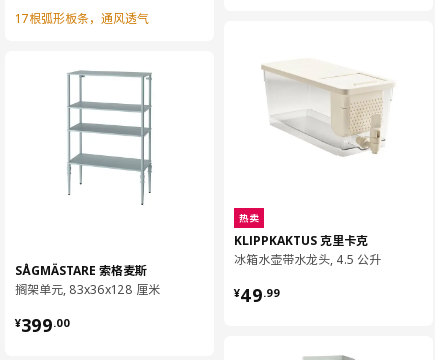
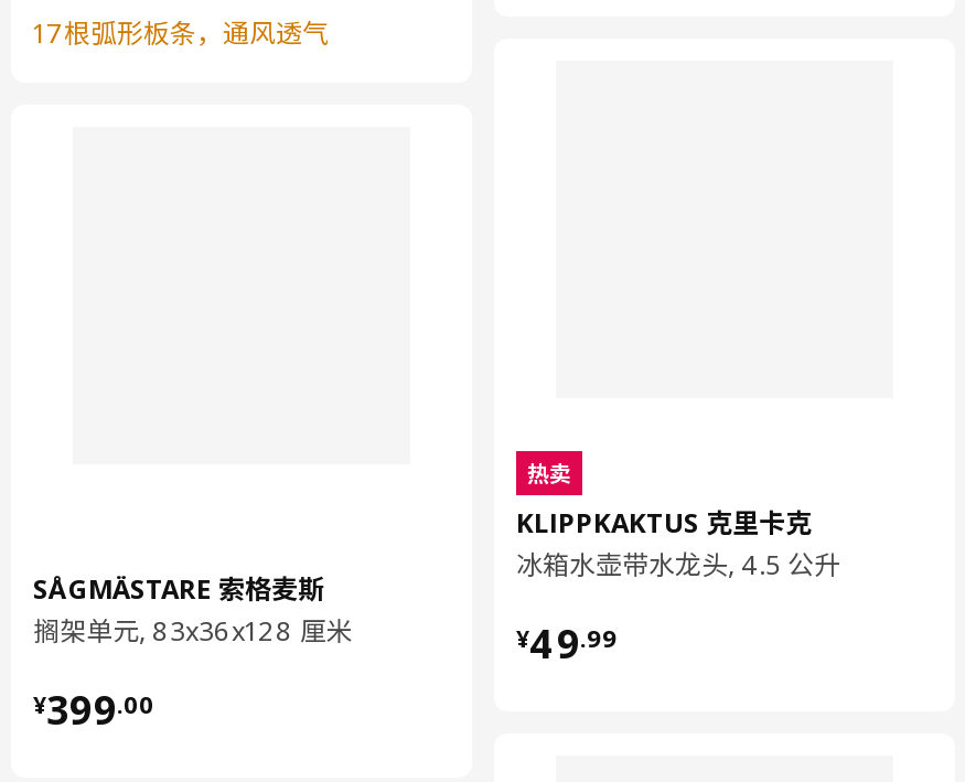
- [image]

- [image]
